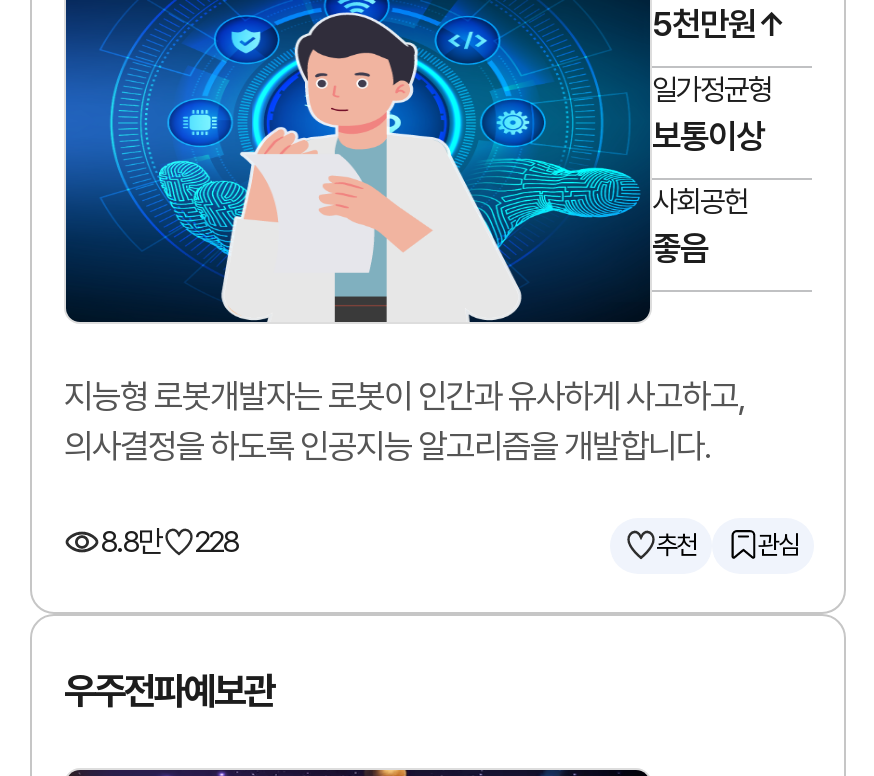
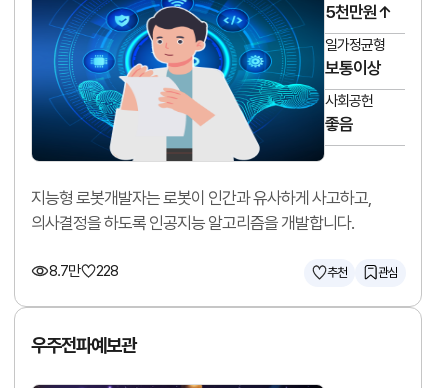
- 8.8만 228
+ 8.7만 228
